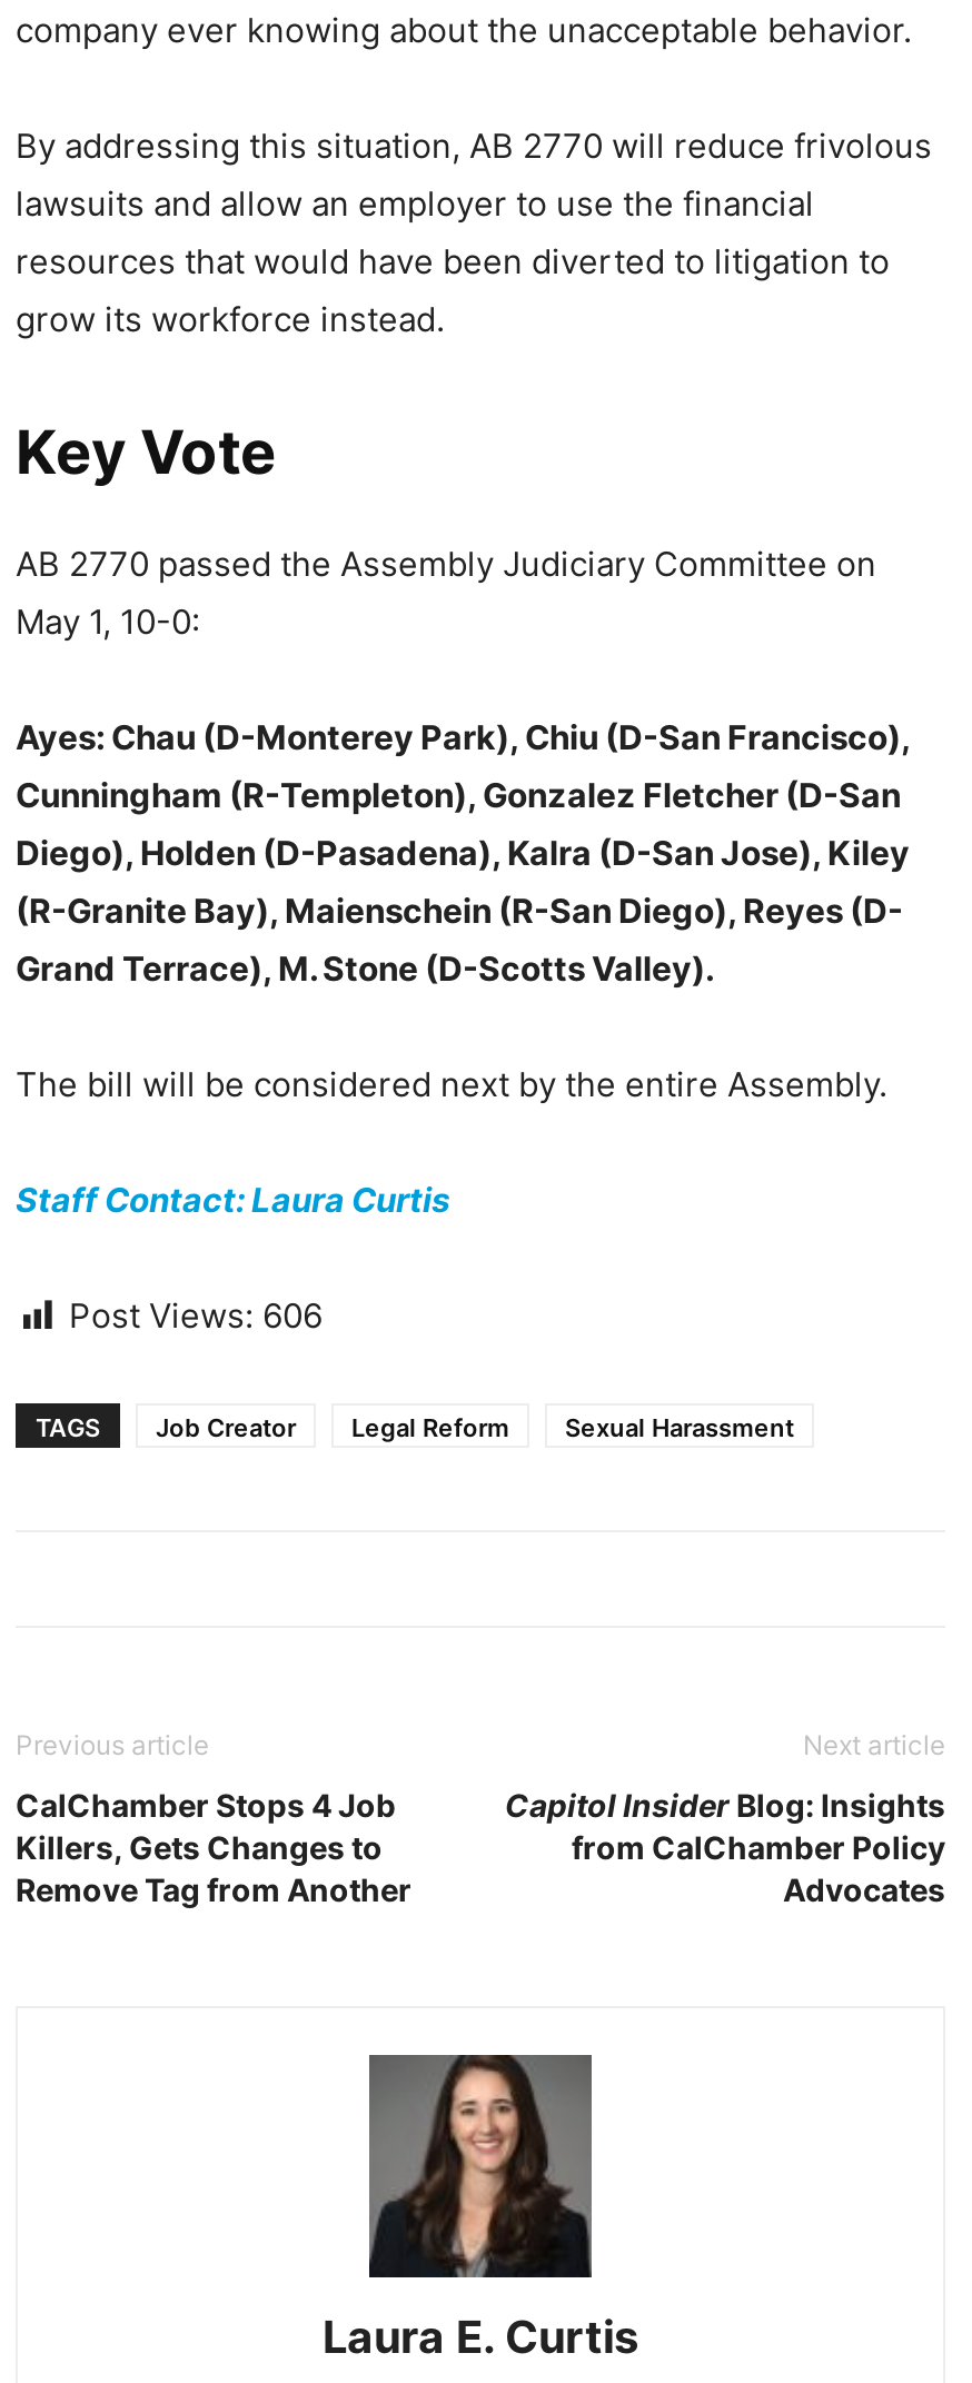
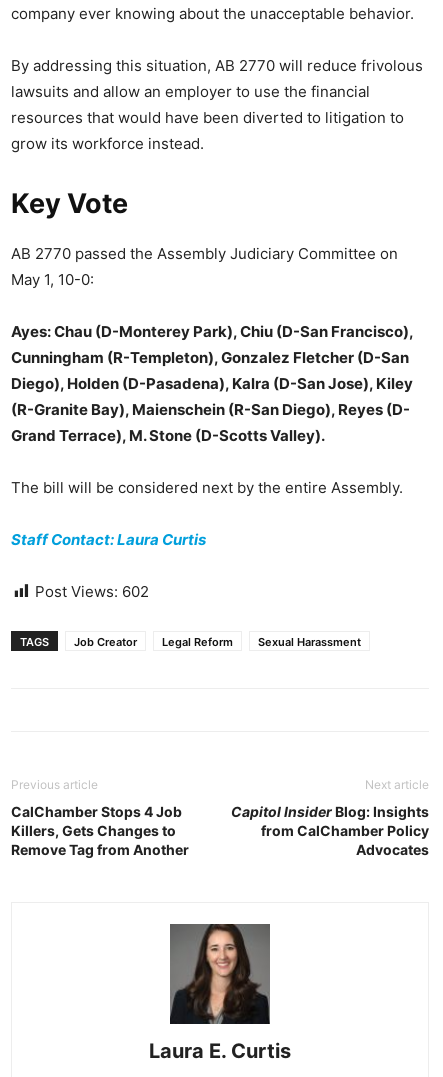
- Post Views: 606
+ Post Views: 602
